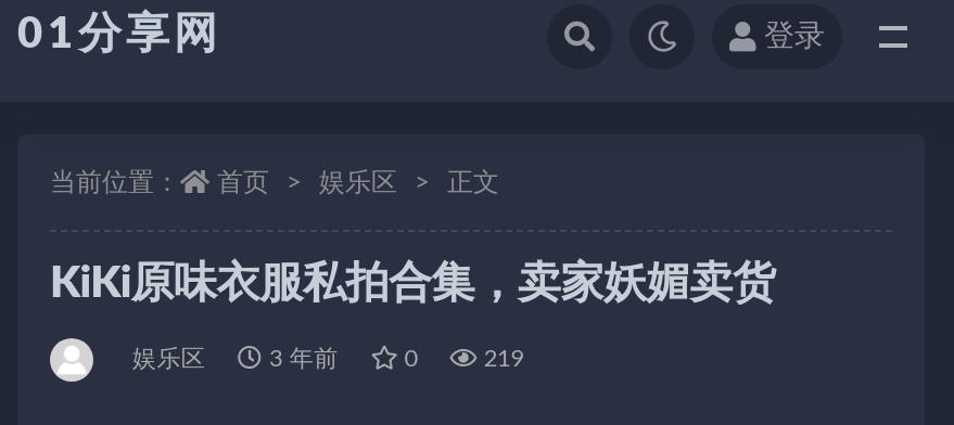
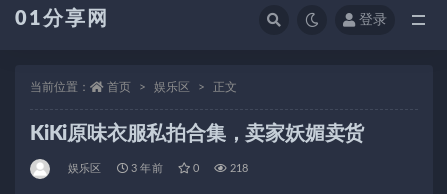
- 219
+ 218
